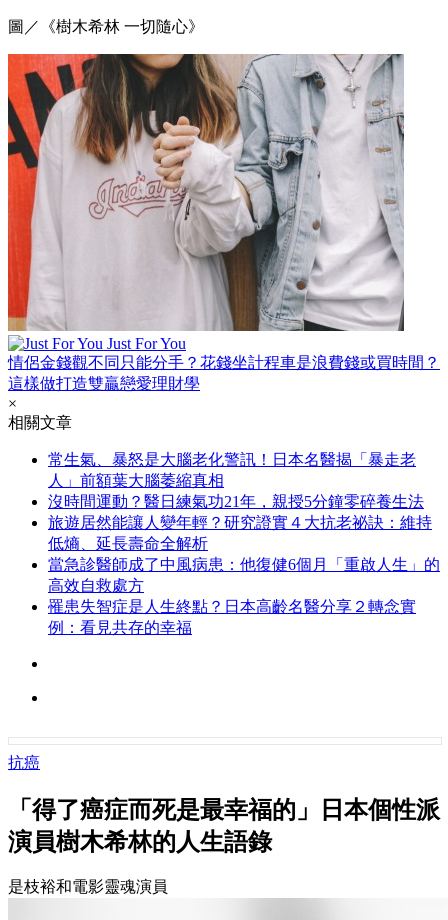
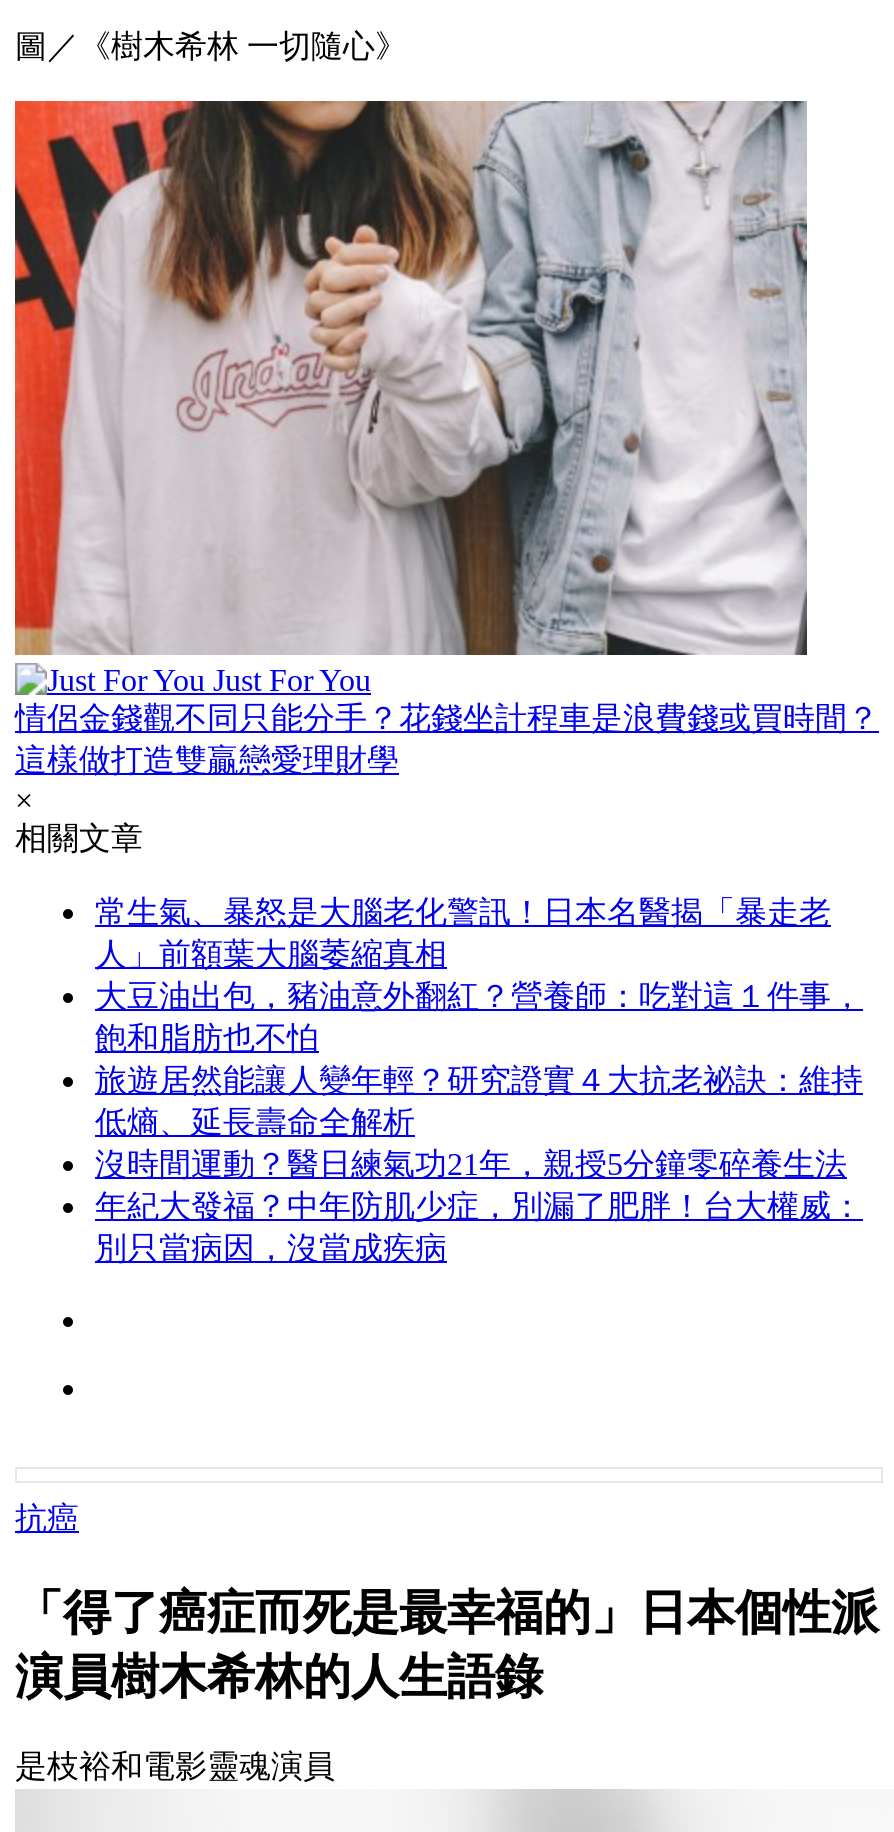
moved down: 沒時間運動？醫日練氣功21年，親授5分鐘零碎養生法

+ 大豆油出包，豬油意外翻紅？營養師：吃對這１件事，
+ 飽和脂肪也不怕

moved down: 旅遊居然能讓人變年輕？研究證實４大抗老祕訣：維持 | 低熵、延長壽命全解析

- 當急診醫師成了中風病患：他復健6個月「重啟人生」的
- 高效自救處方
- 罹患失智症是人生終點？日本高齡名醫分享２轉念實
- 例：看見共存的幸福
+ 年紀大發福？中年防肌少症，別漏了肥胖！台大權威：
+ 別只當病因，沒當成疾病
